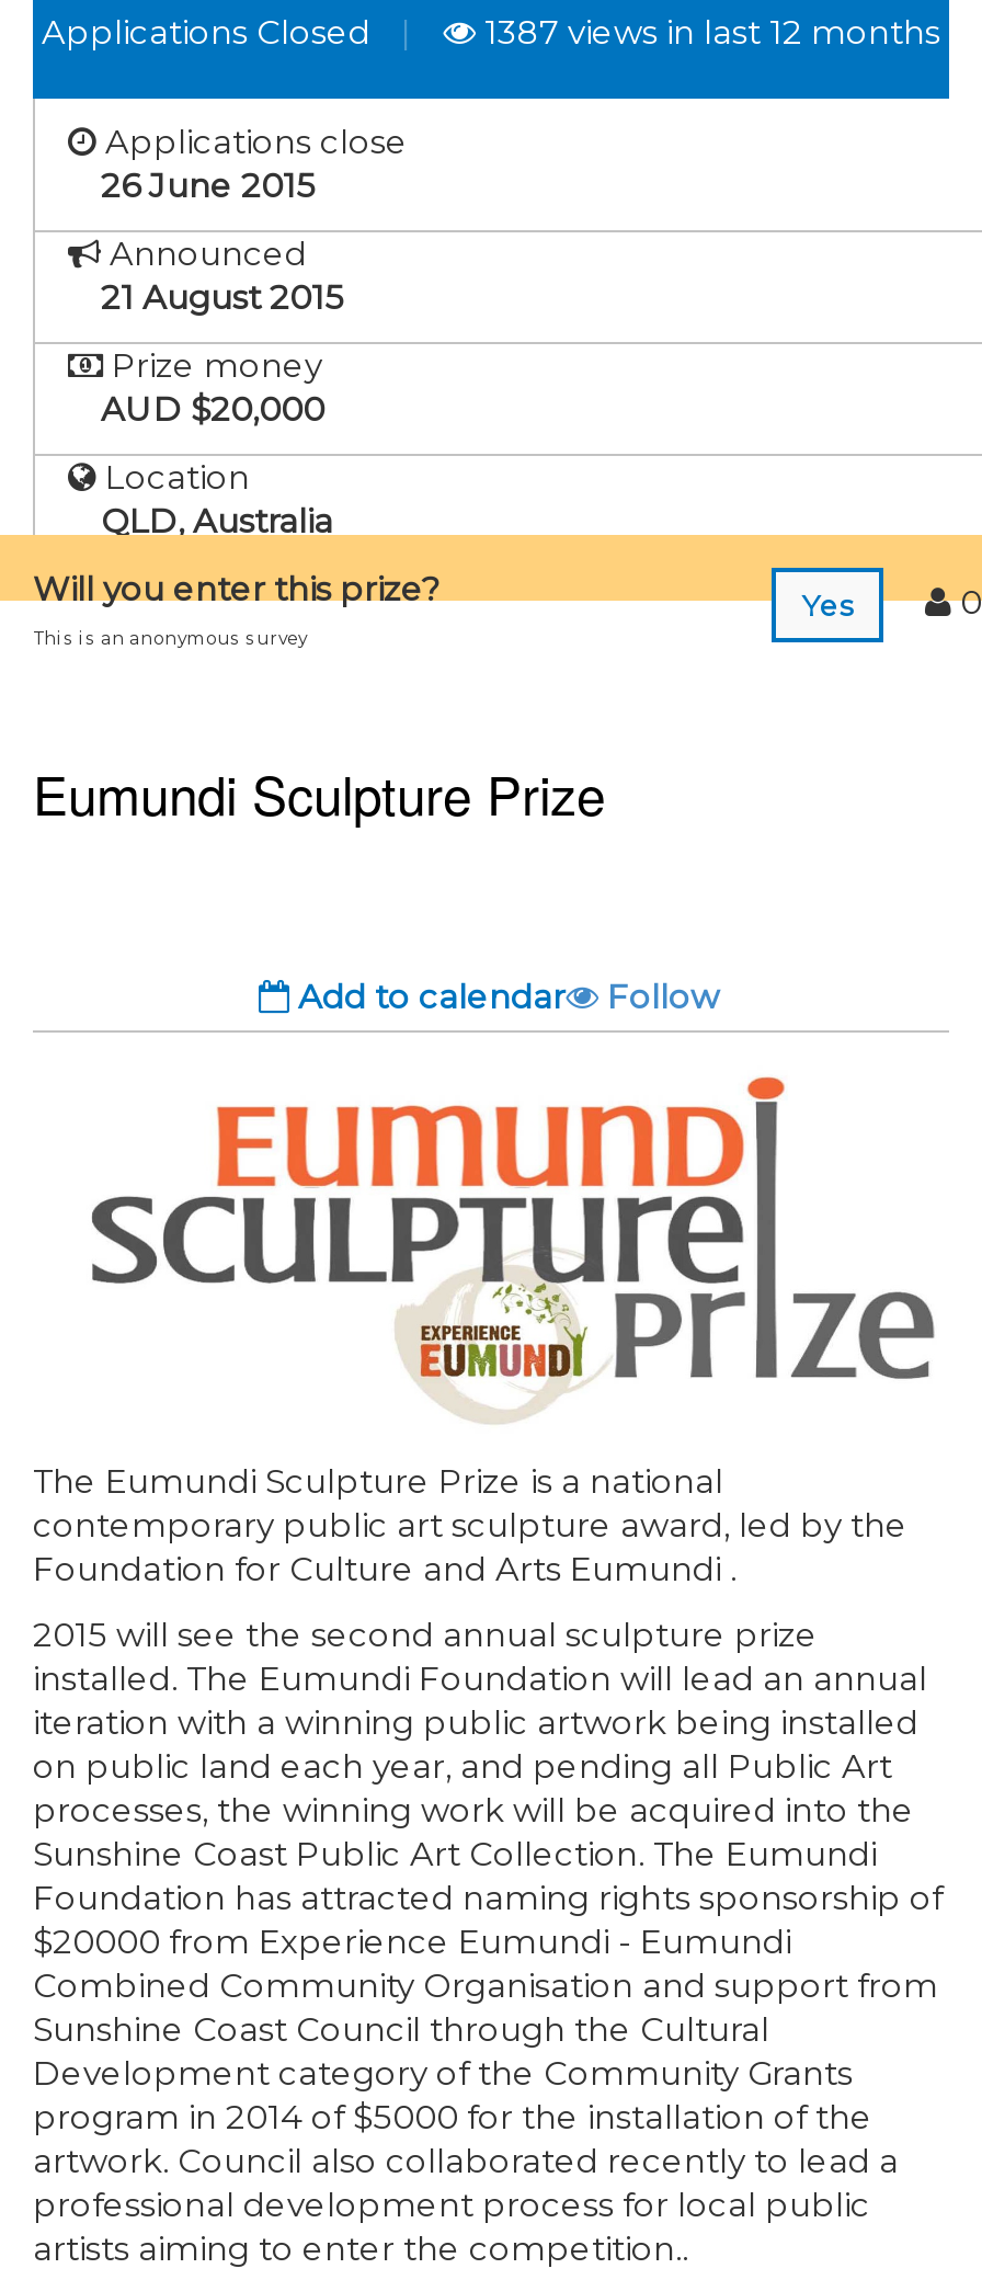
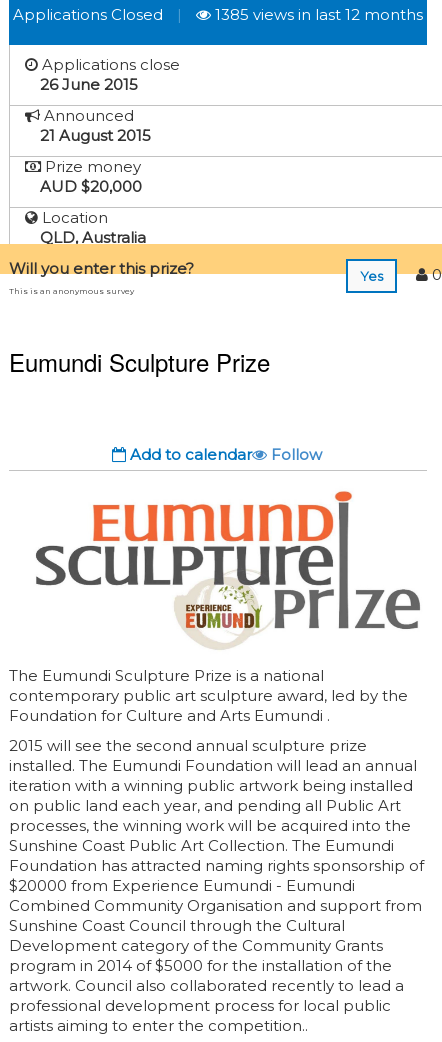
- 1387 views in last 12 months
+ 1385 views in last 12 months
